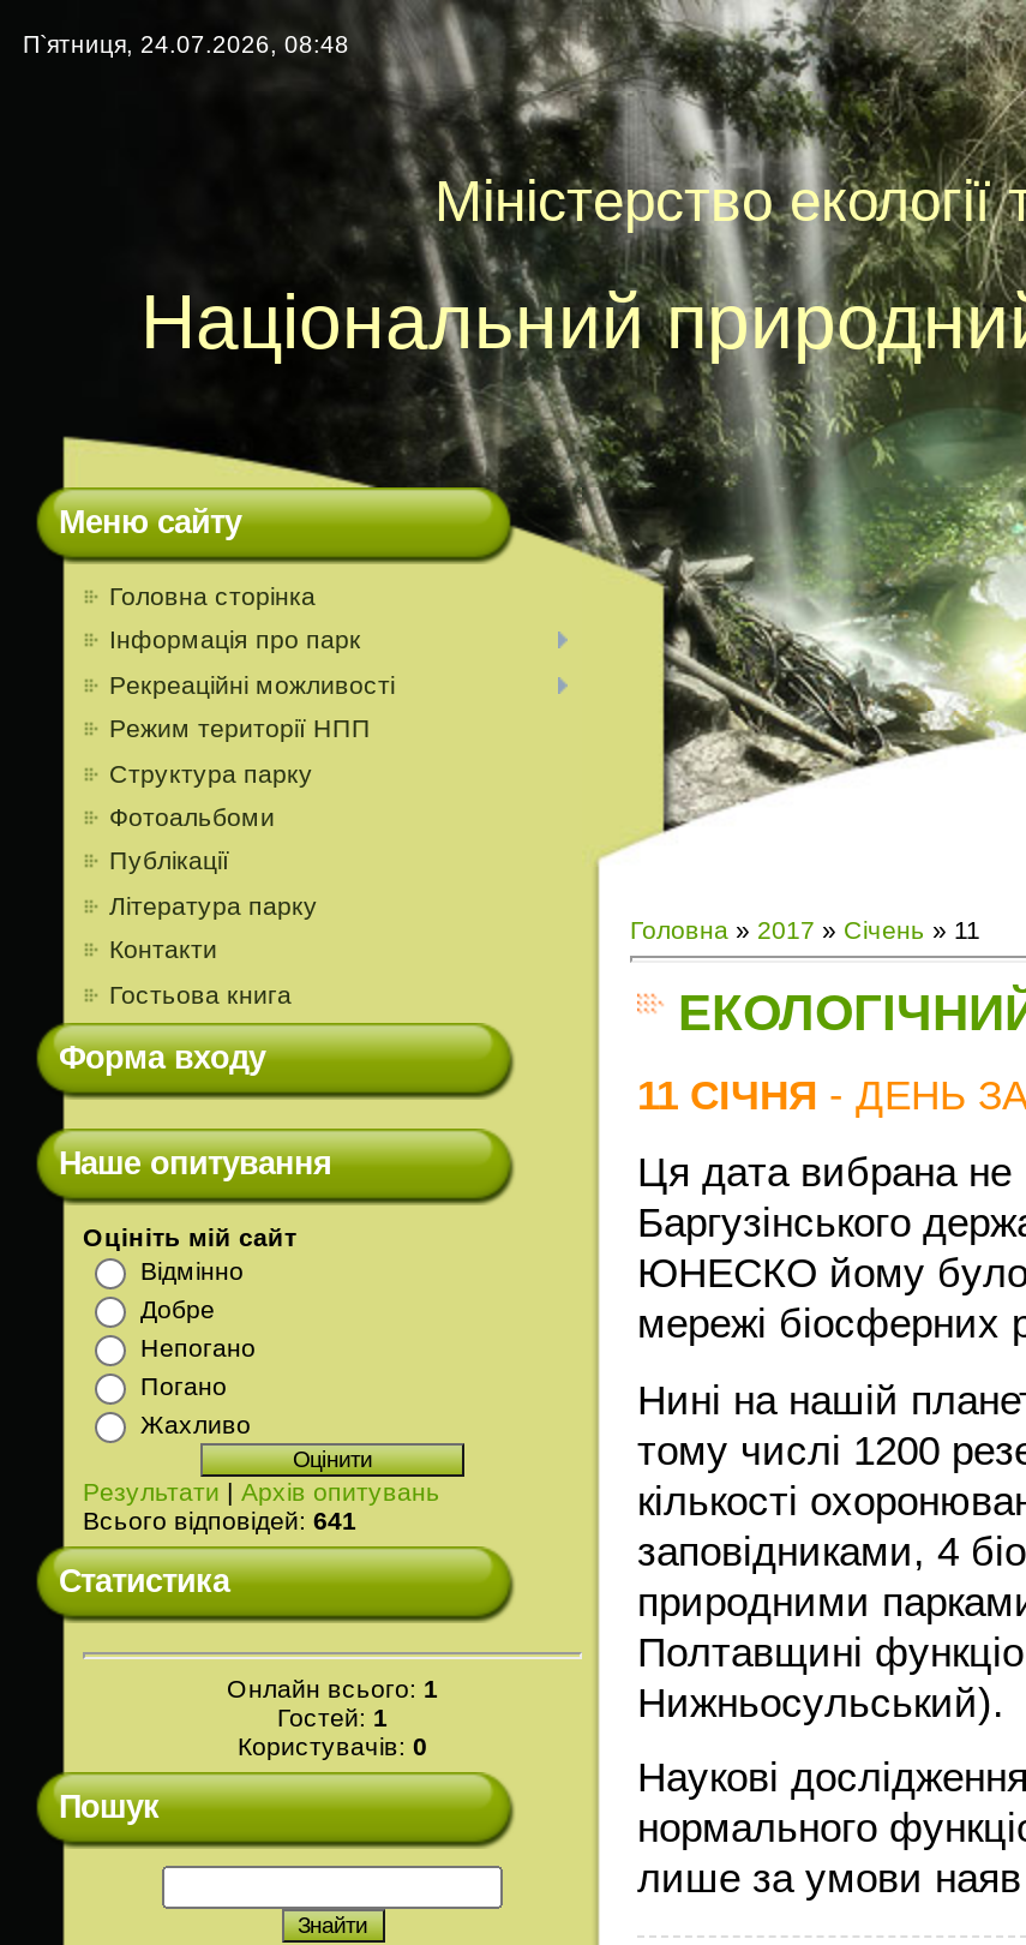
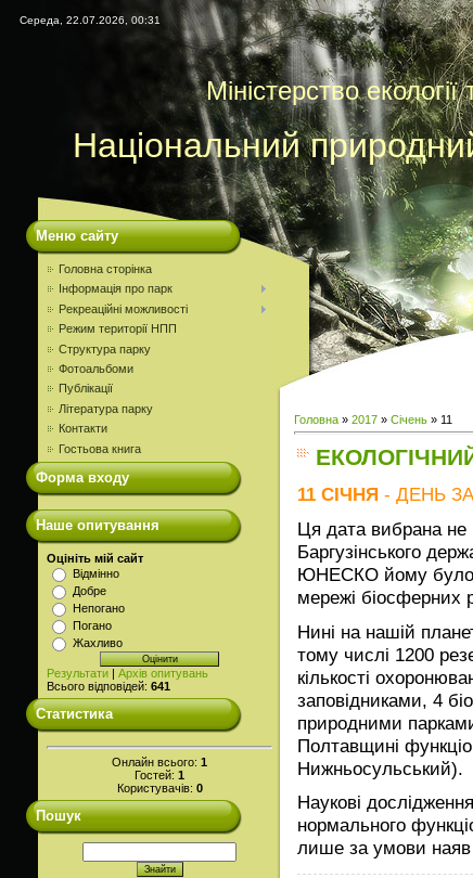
- П`ятниця, 24.07.2026, 08:48
+ Середа, 22.07.2026, 00:31
